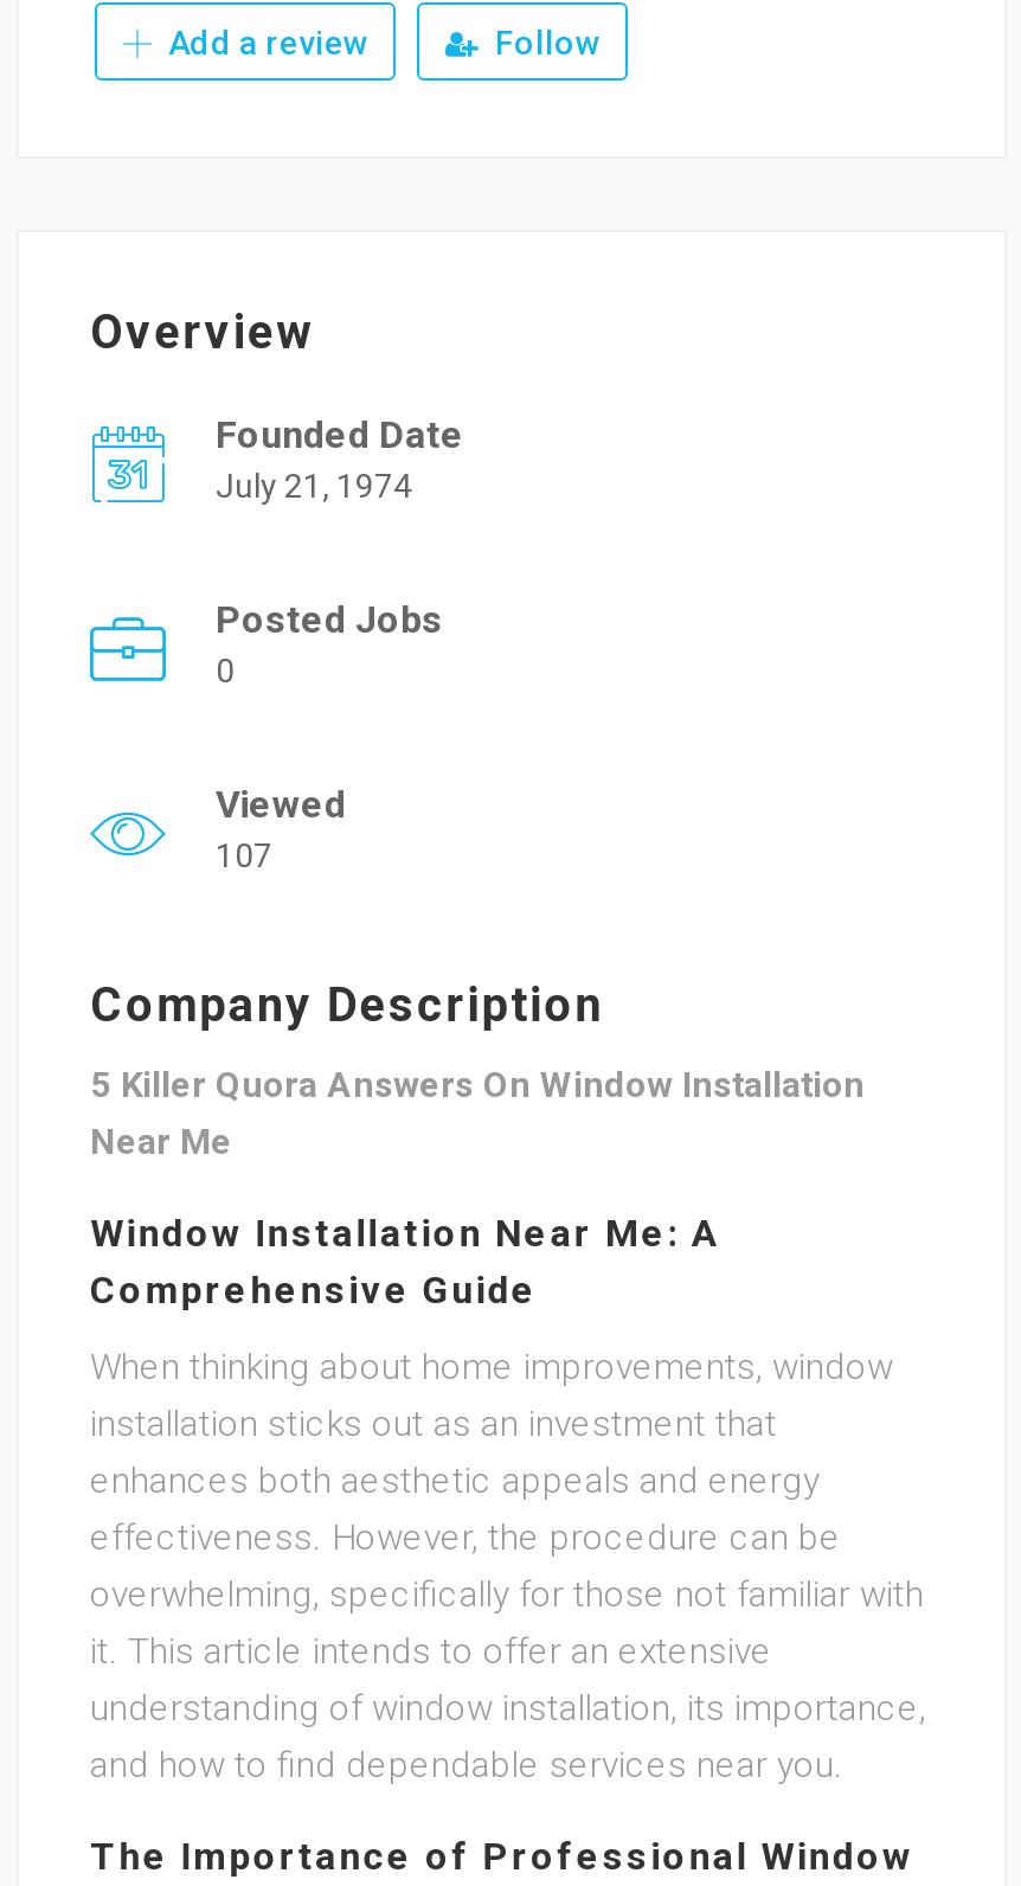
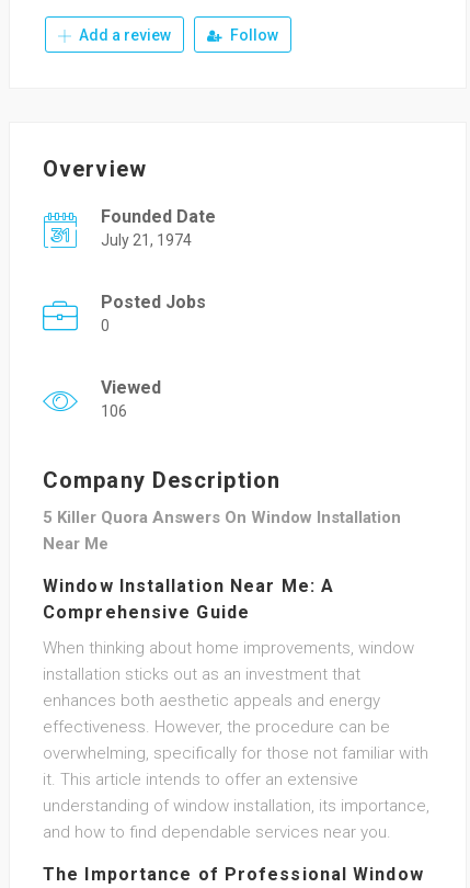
- 107
+ 106
